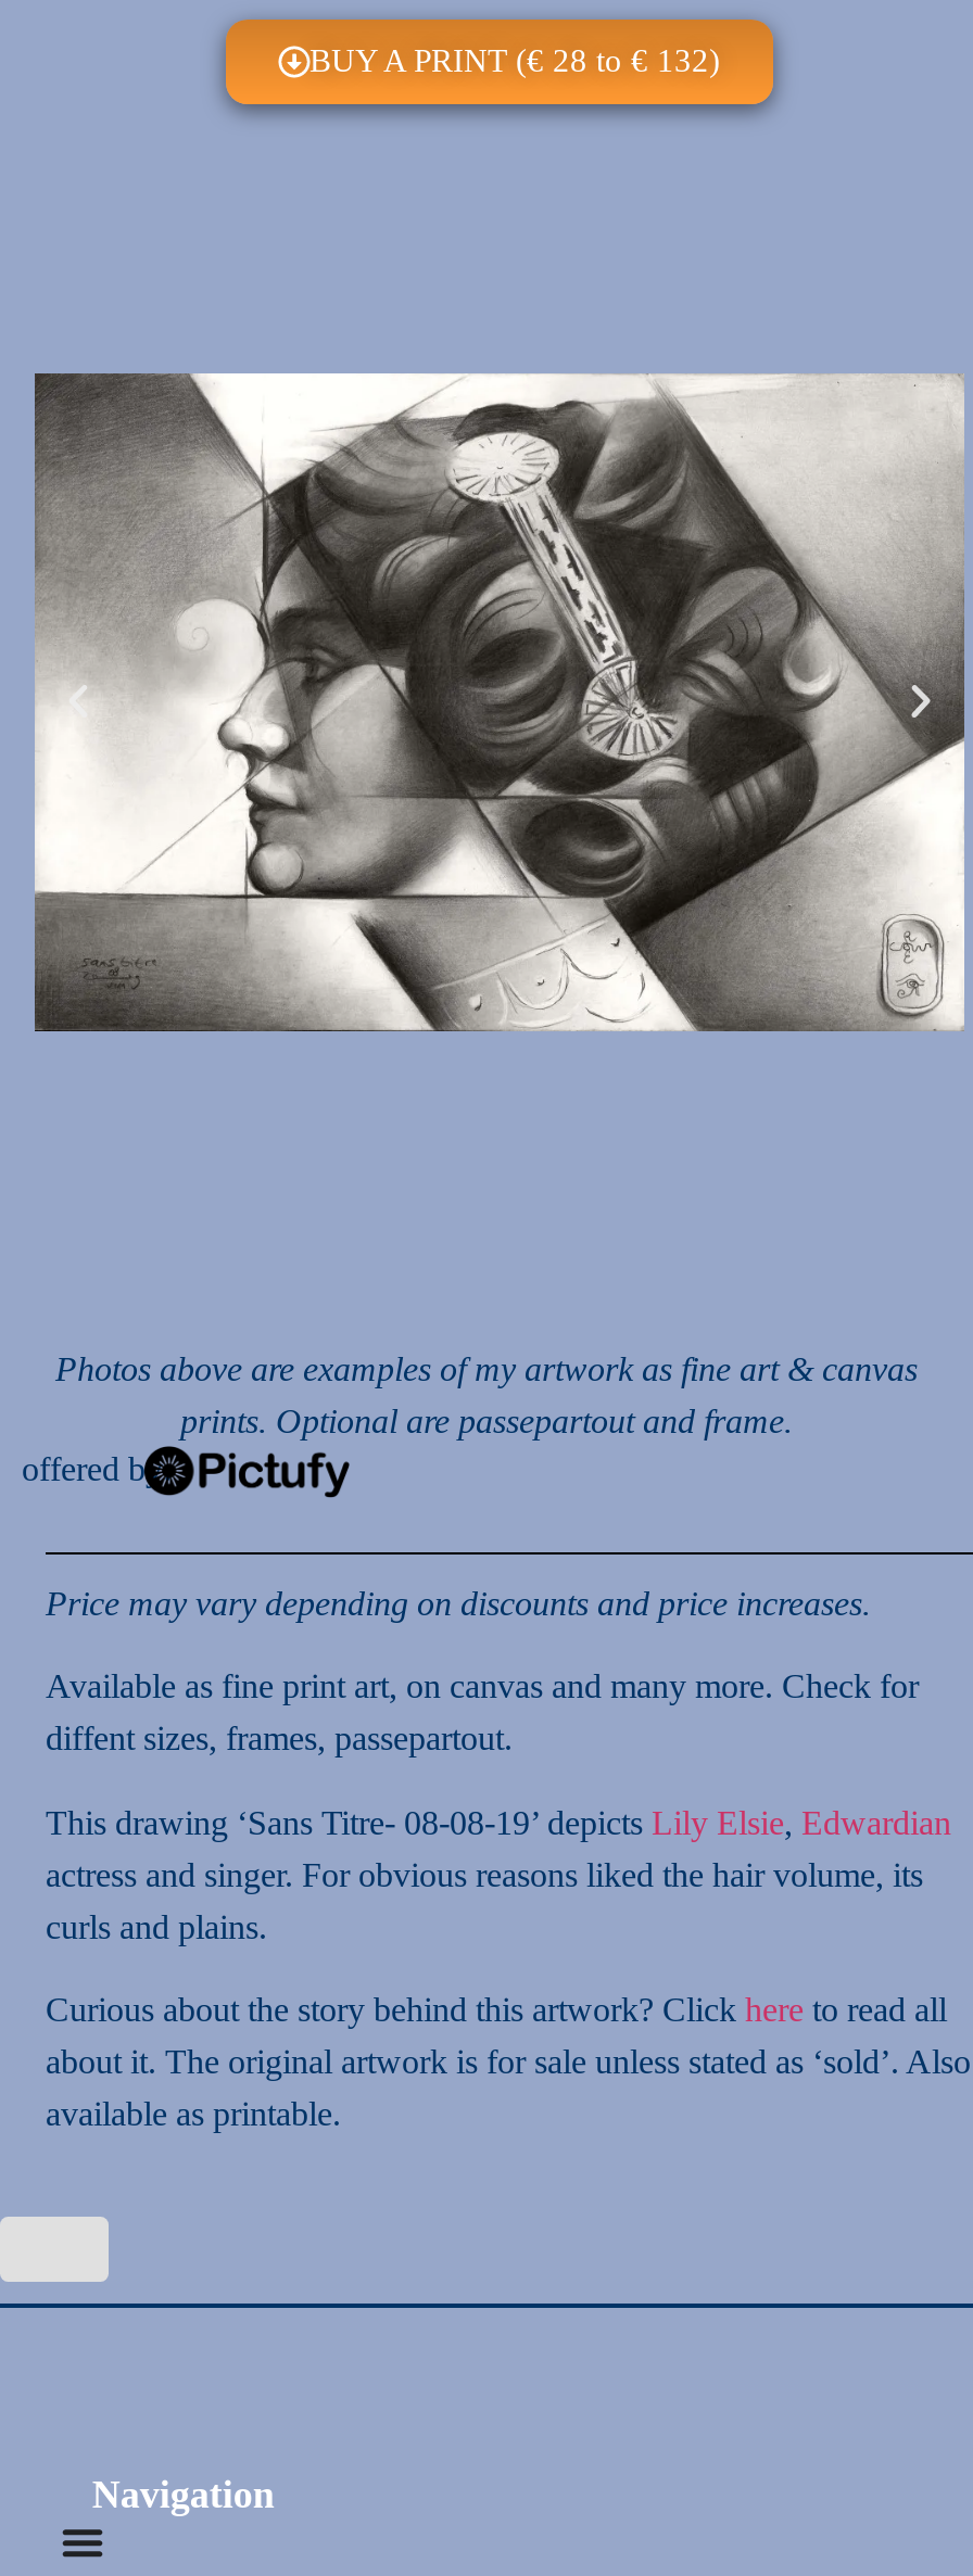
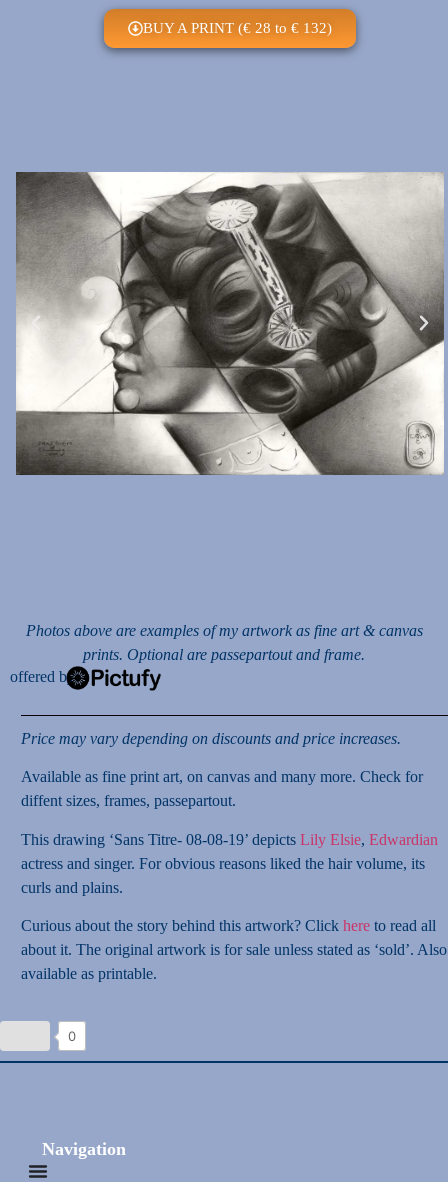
+ 0
